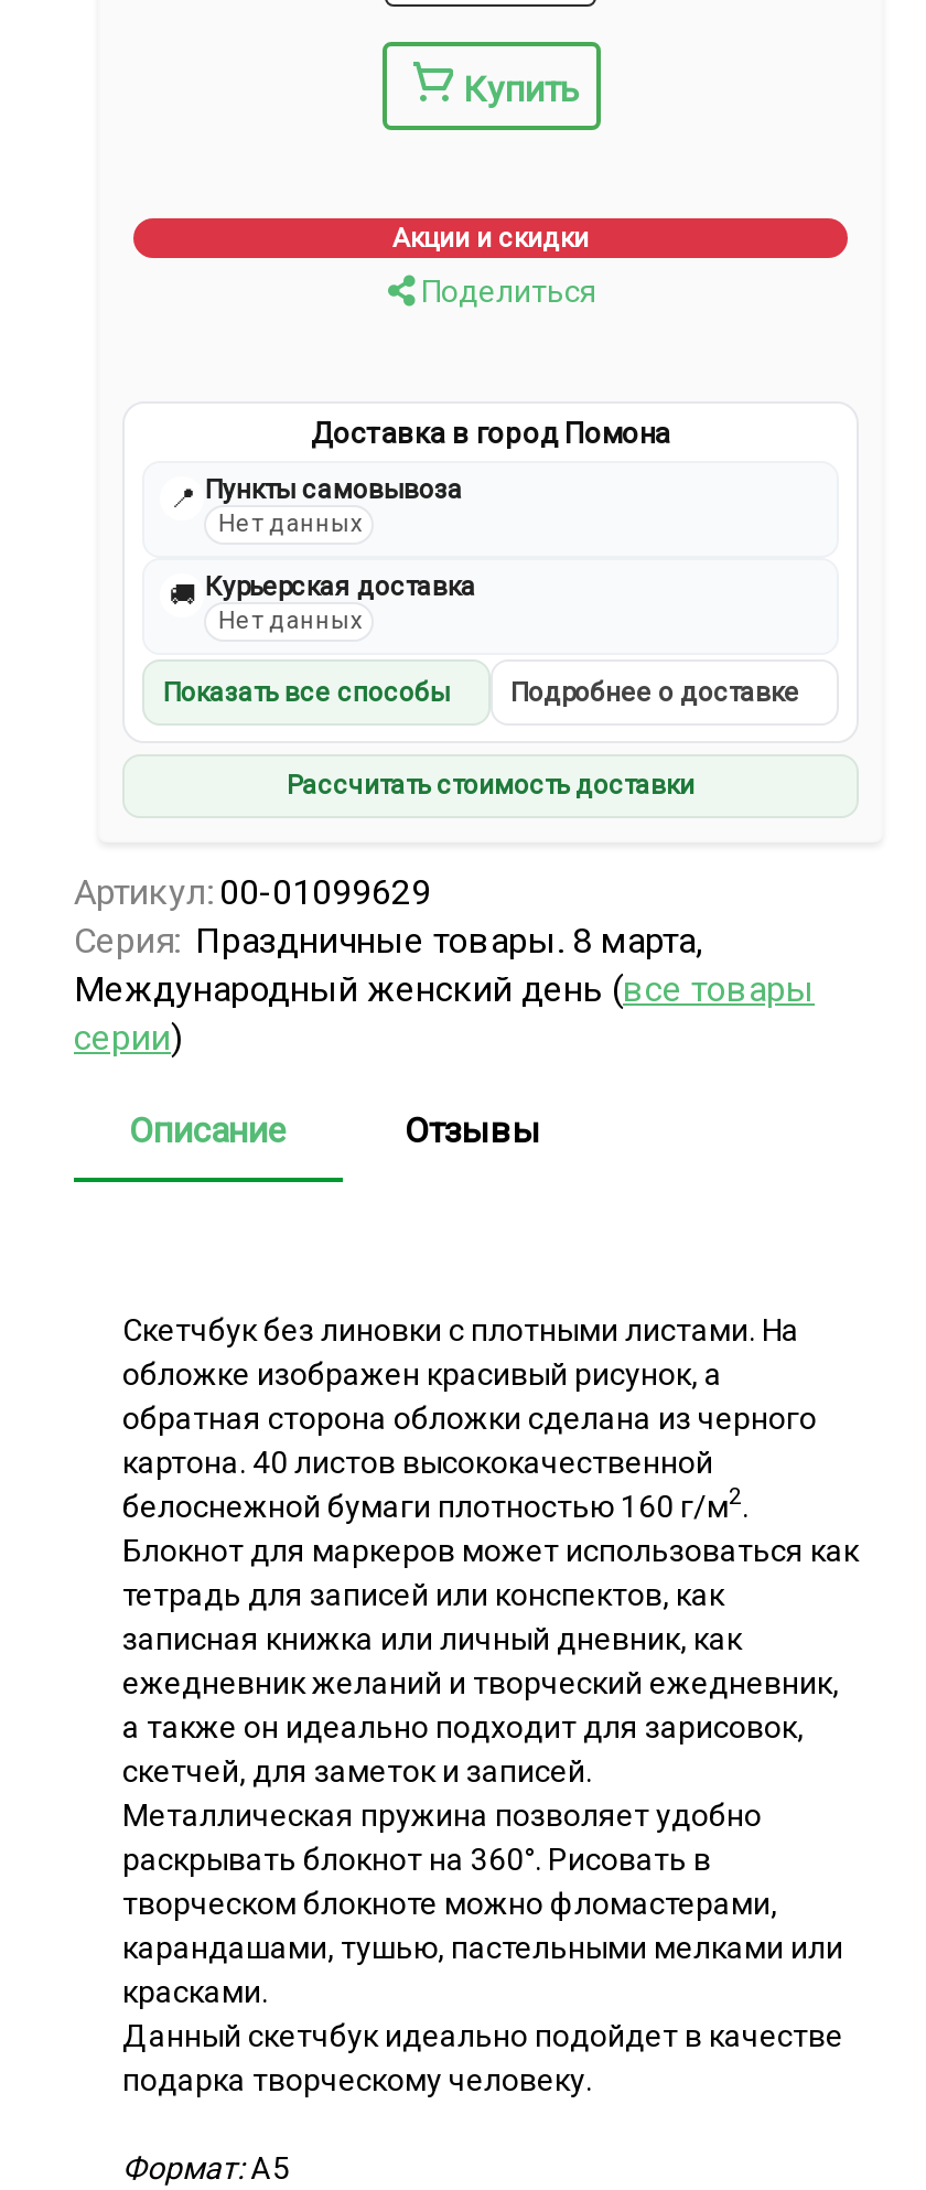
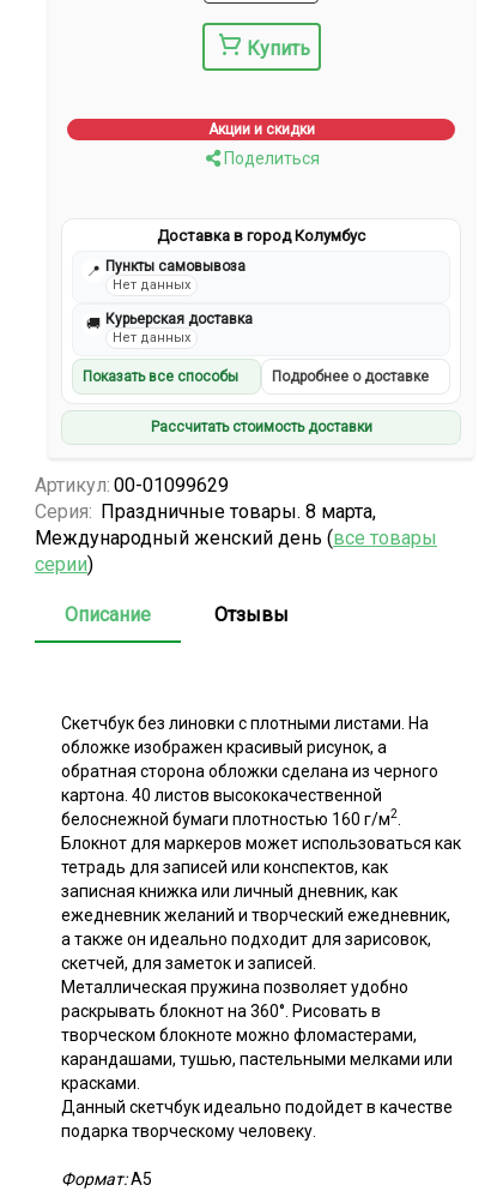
- Доставка в город Помона
+ Доставка в город Колумбус
